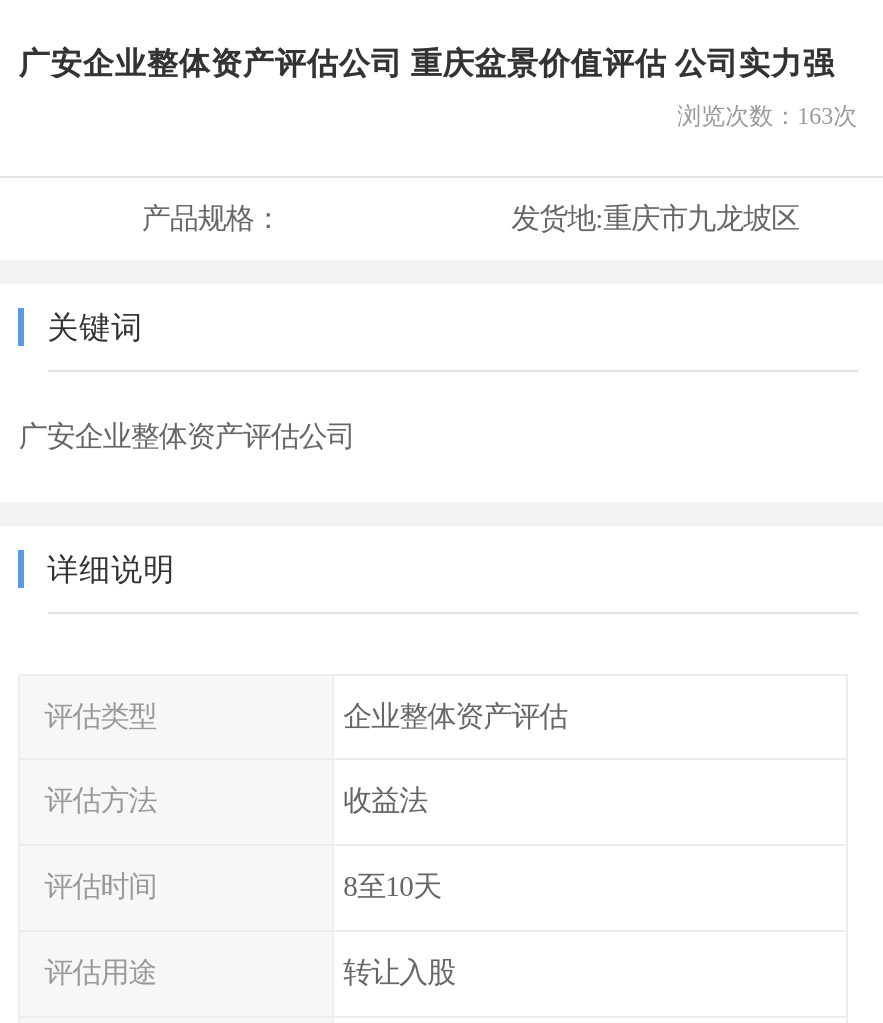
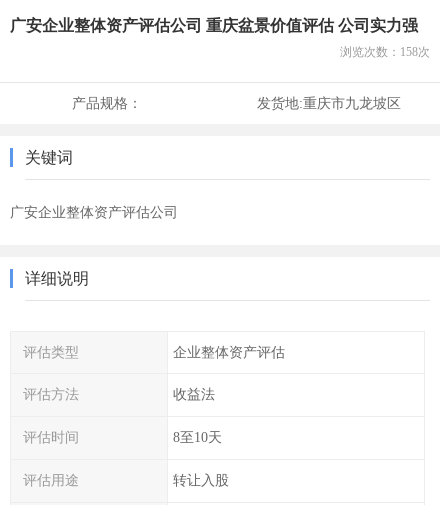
- 浏览次数：163次
+ 浏览次数：158次
